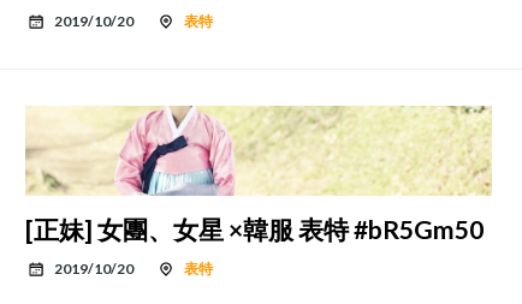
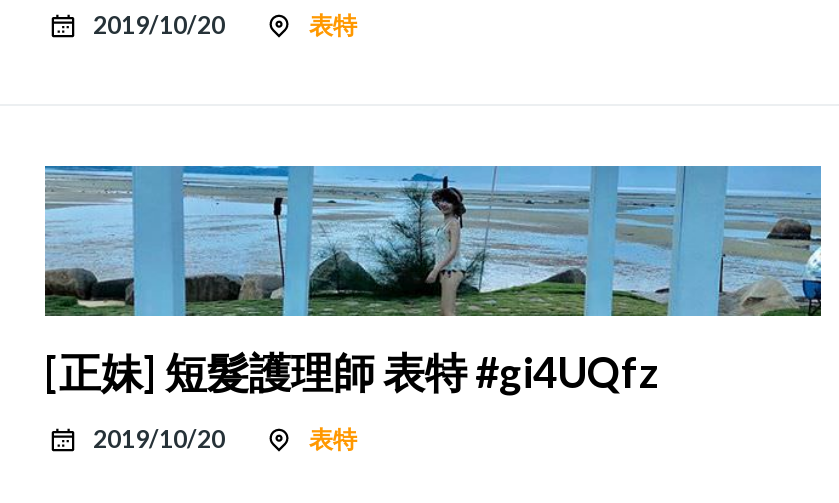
- [image]
- [正妹] 女團、女星 ×韓服 表特 #bR5Gm50
+ [image]
+ [正妹] 短髮護理師 表特 #gi4UQfz
